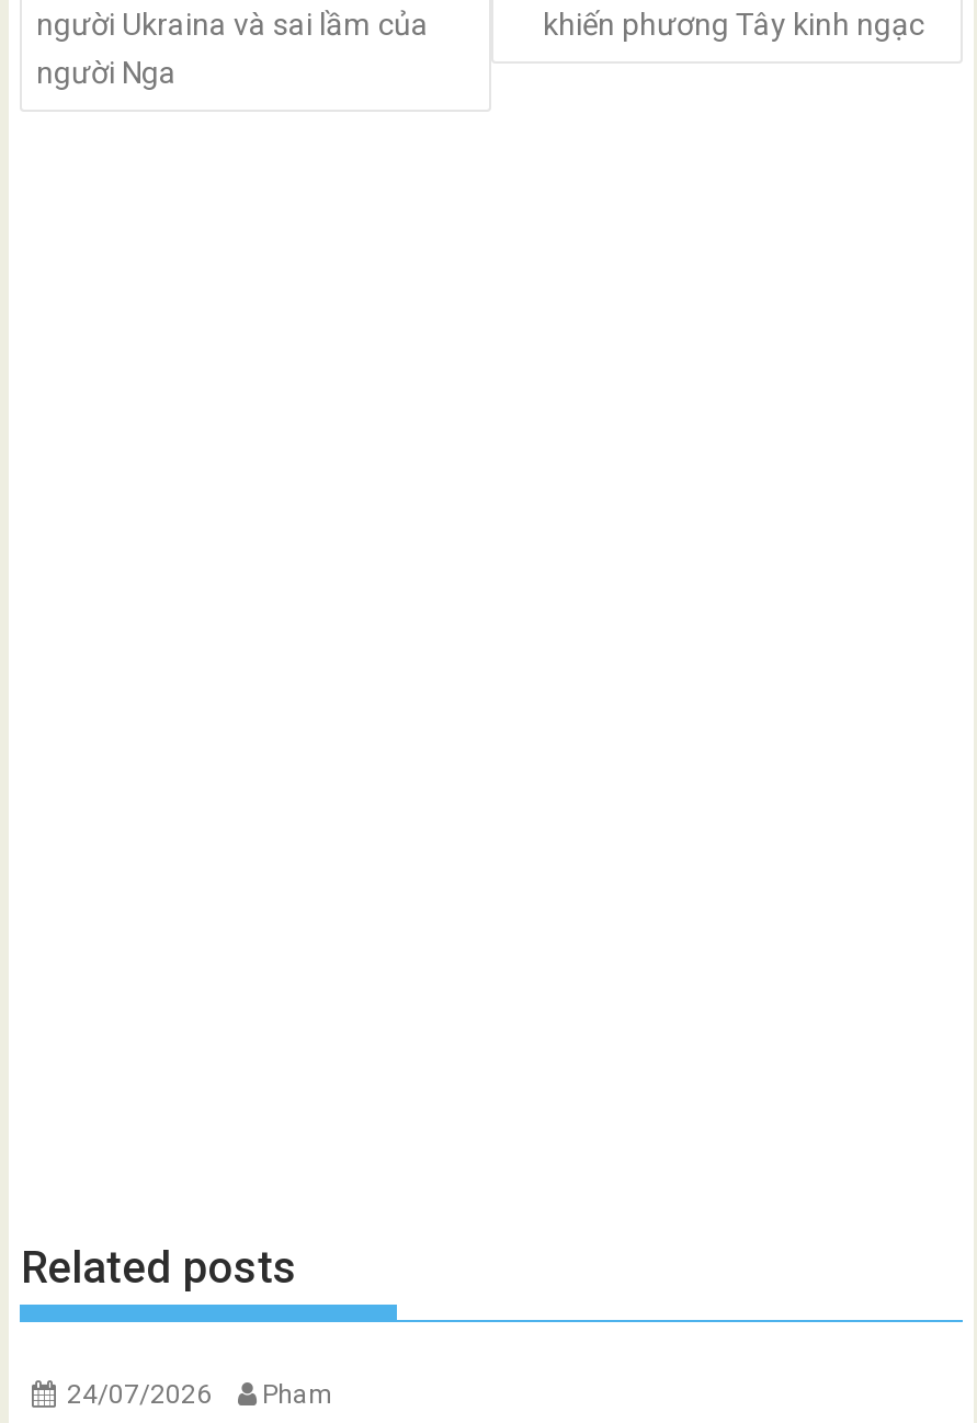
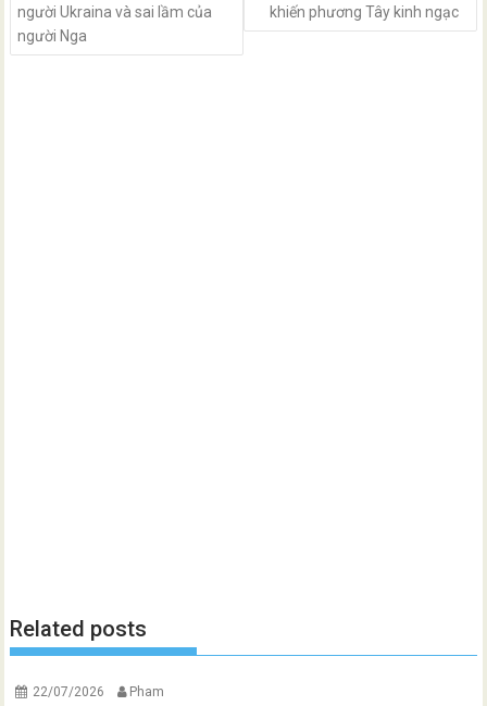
- 24/07/2026 Pham
+ 22/07/2026 Pham
